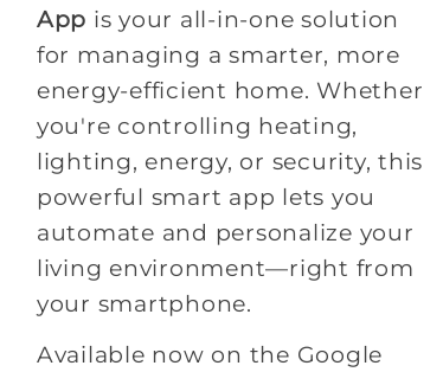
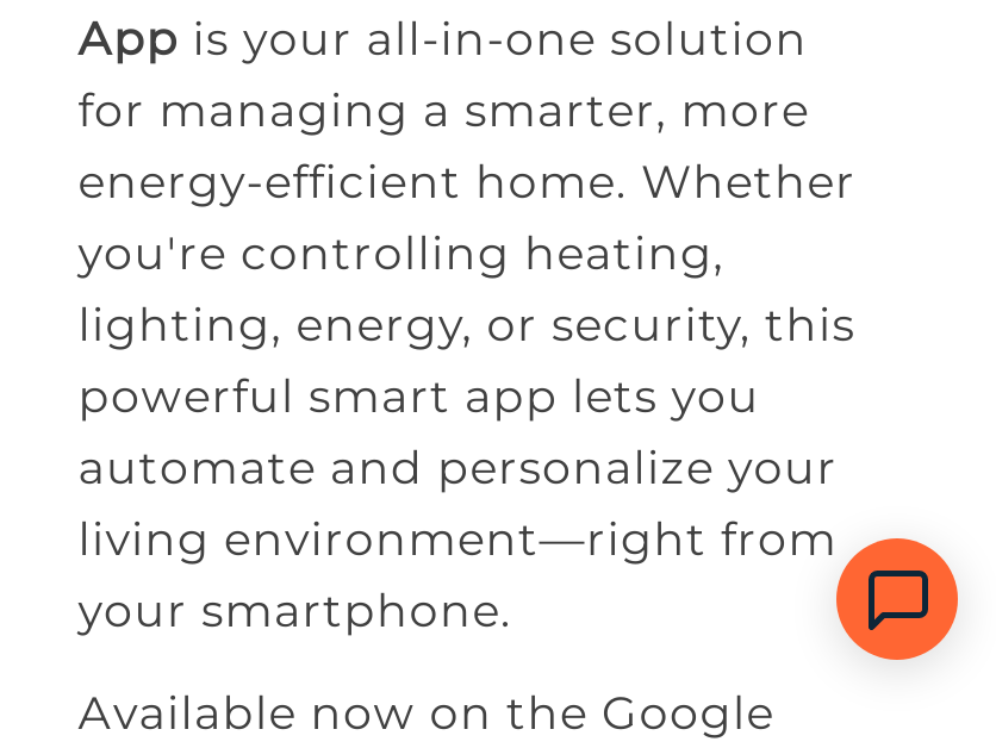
+ [image]
